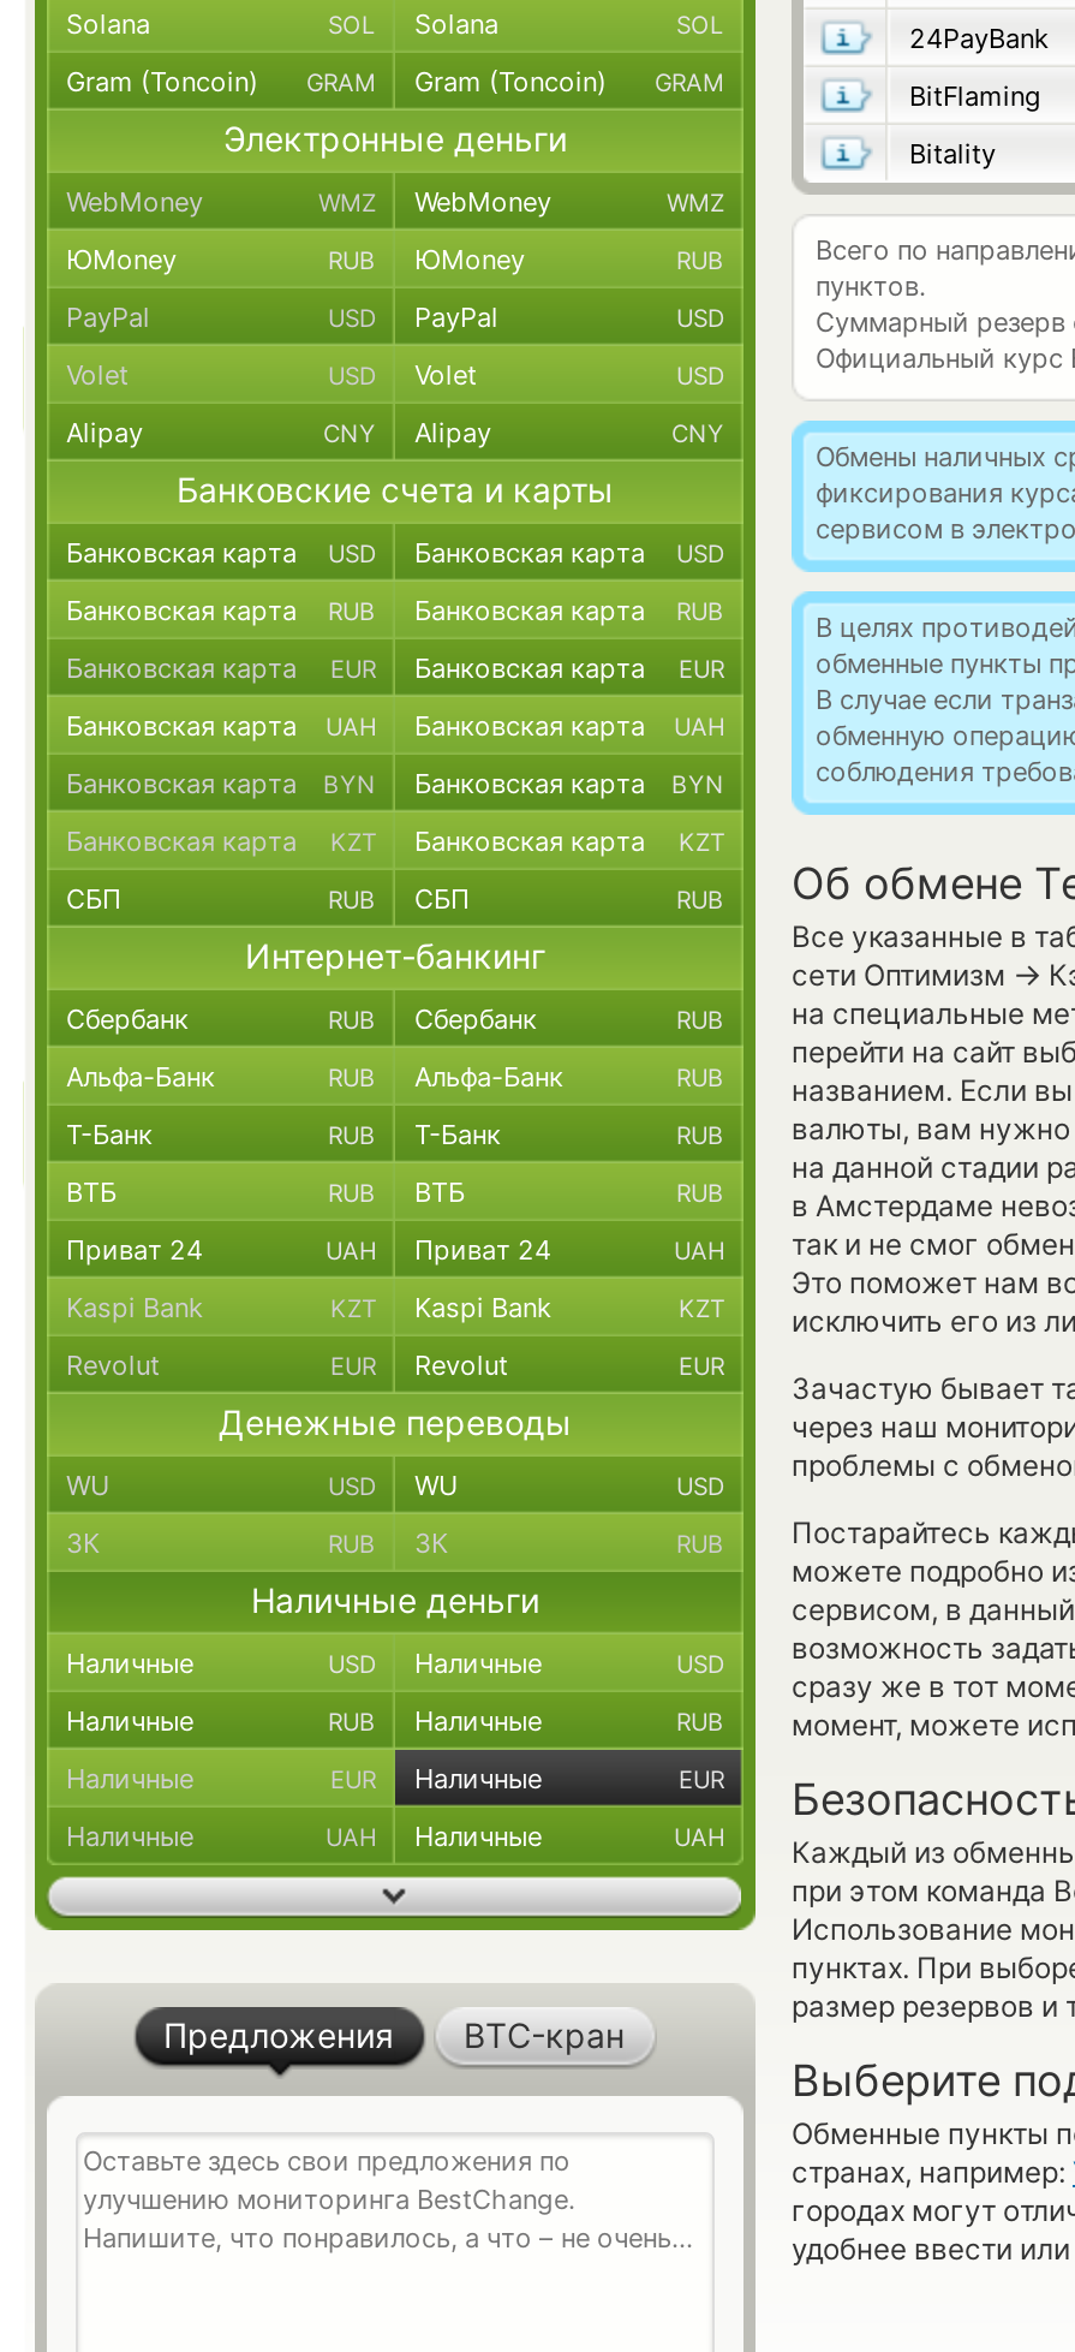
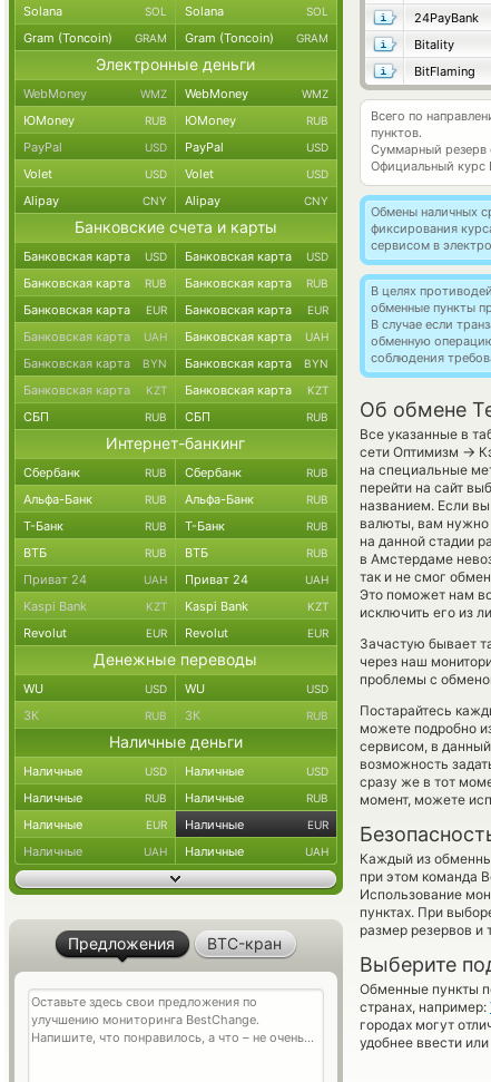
moved down: BitFlaming

moved up: Bitality
